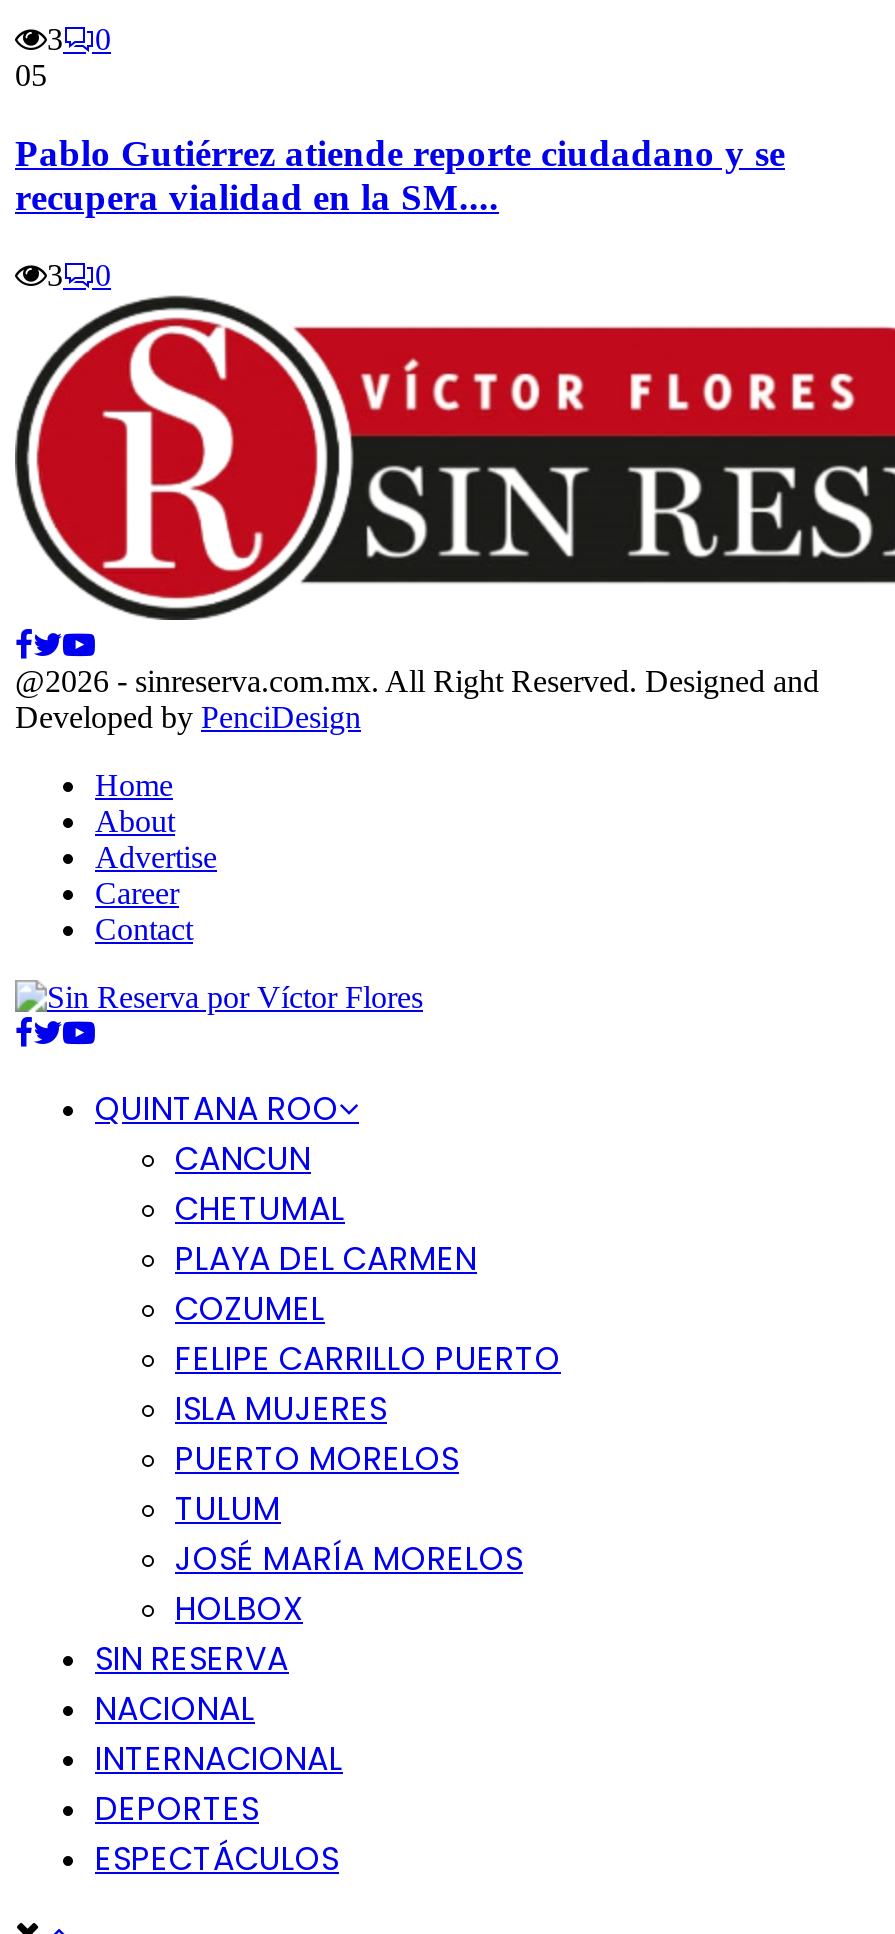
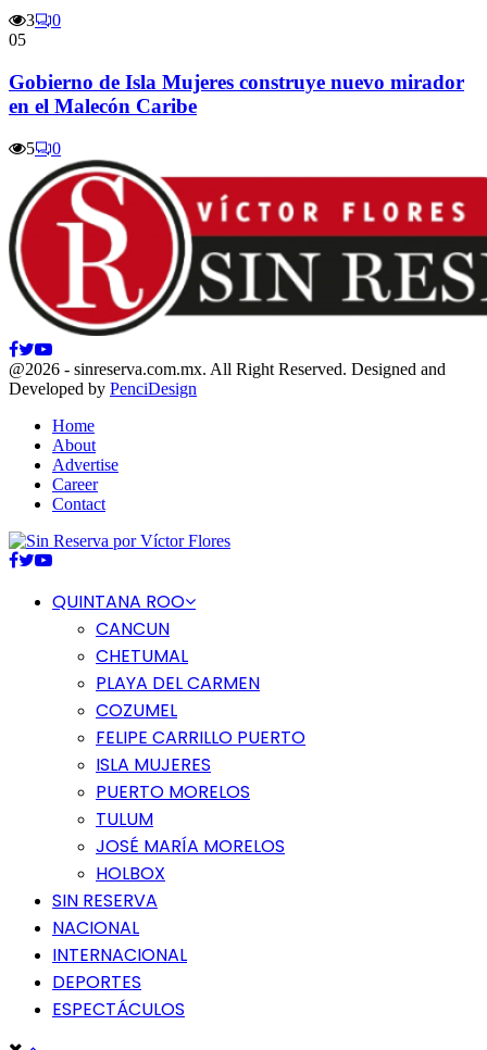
- Pablo Gutiérrez atiende reporte ciudadano y se
- recupera vialidad en la SM....
+ Gobierno de Isla Mujeres construye nuevo mirador
+ en el Malecón Caribe

- 3
+ 5
